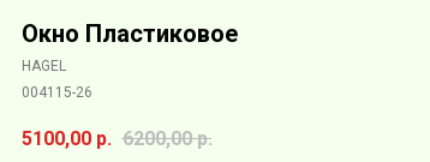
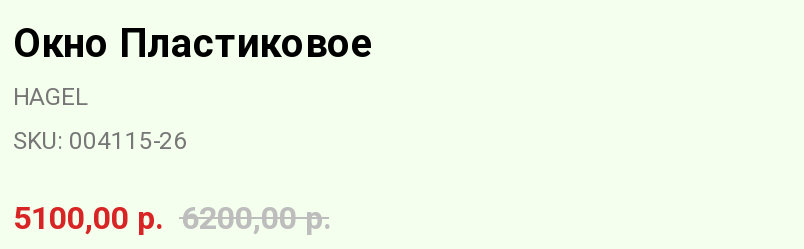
- 004115-26
+ SKU: 004115-26
